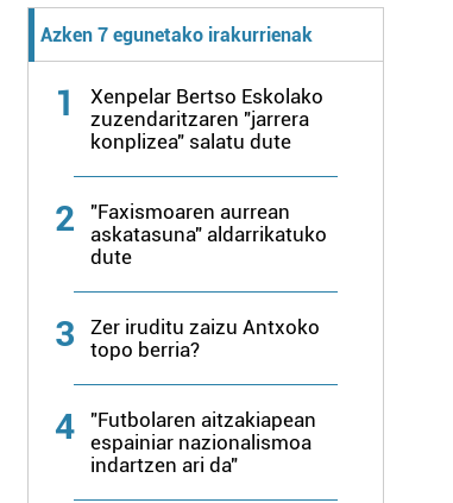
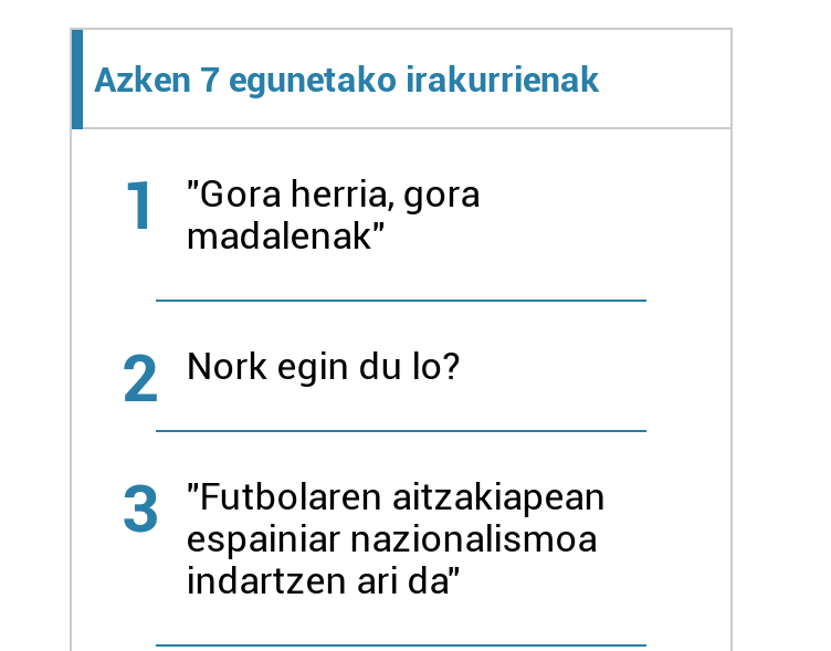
- Xenpelar Bertso Eskolako
- zuzendaritzaren "jarrera
- konplizea" salatu dute
+ "Gora herria, gora
+ madalenak"

- "Faxismoaren aurrean
- askatasuna" aldarrikatuko
- dute
+ Nork egin du lo?

- Zer iruditu zaizu Antxoko
- topo berria?
- 4
